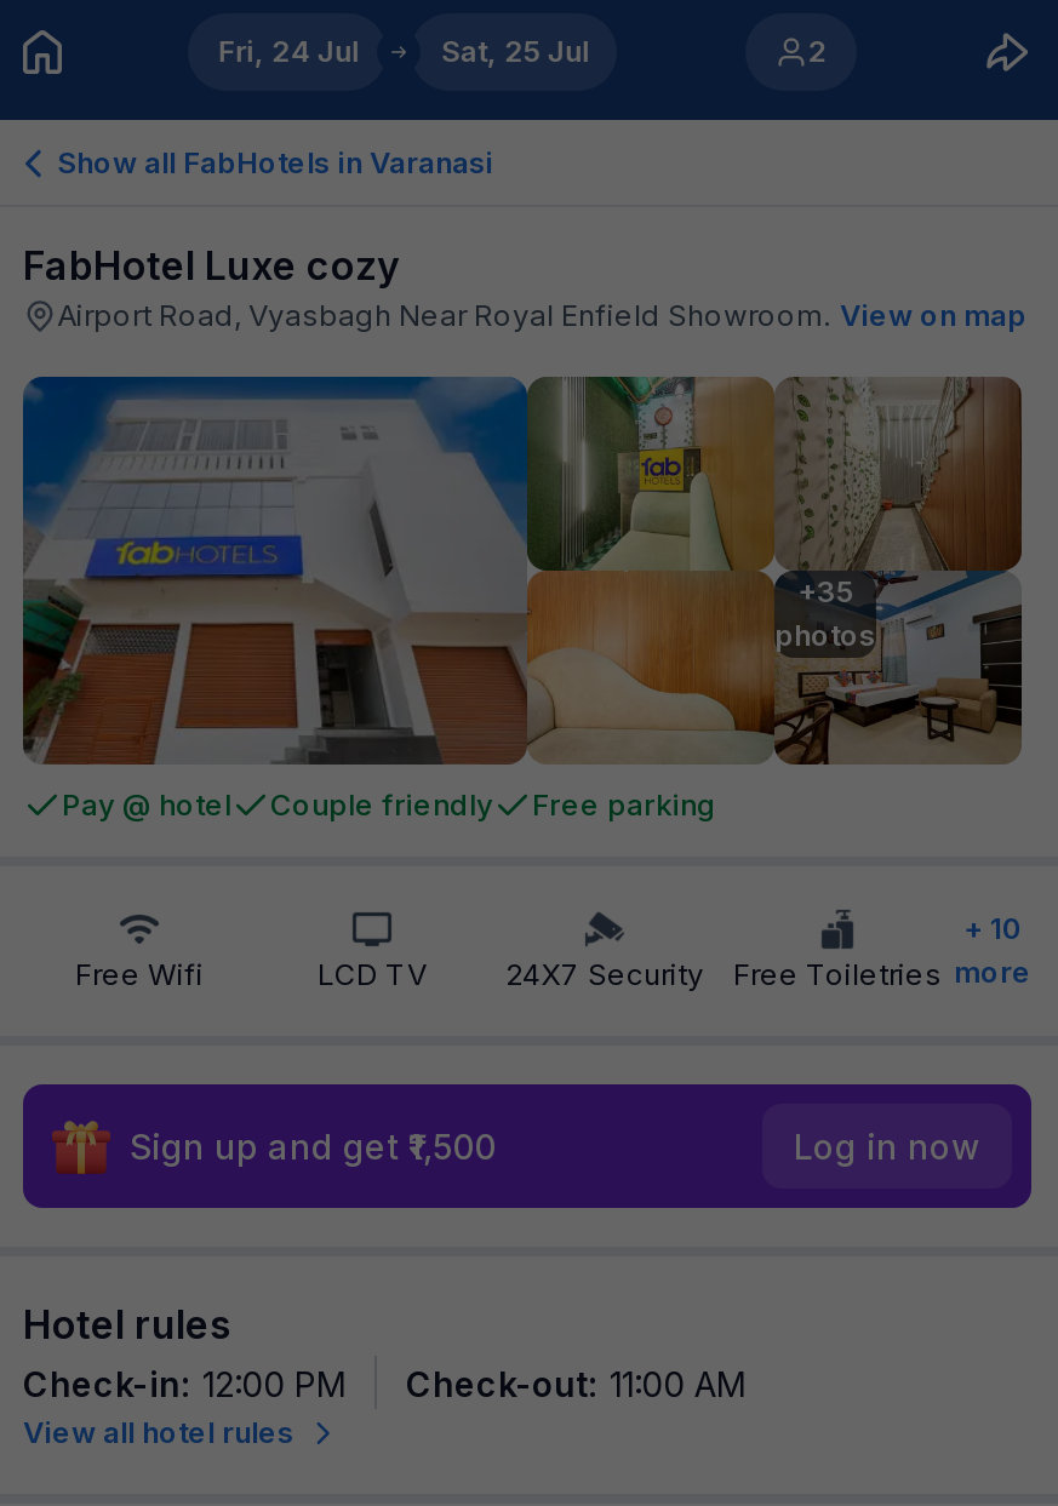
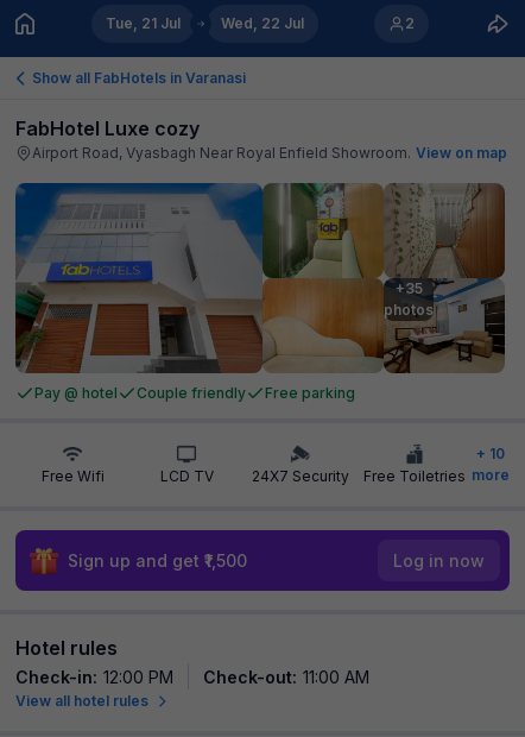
- Fri, 24 Jul
+ Tue, 21 Jul

- Sat, 25 Jul
+ Wed, 22 Jul
